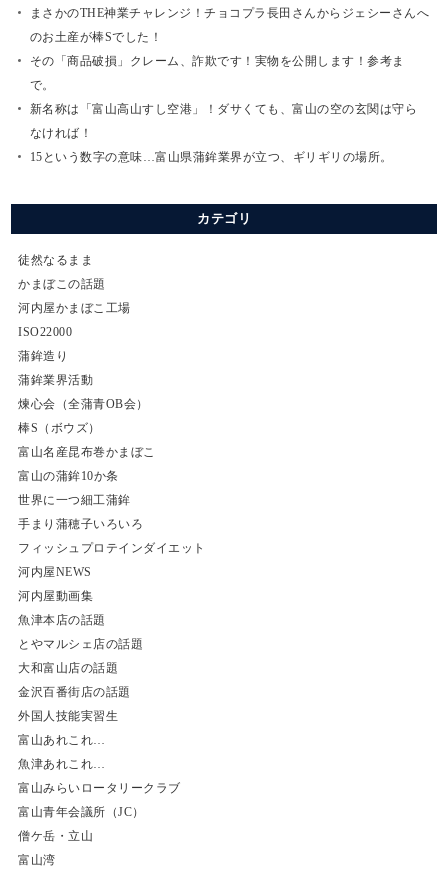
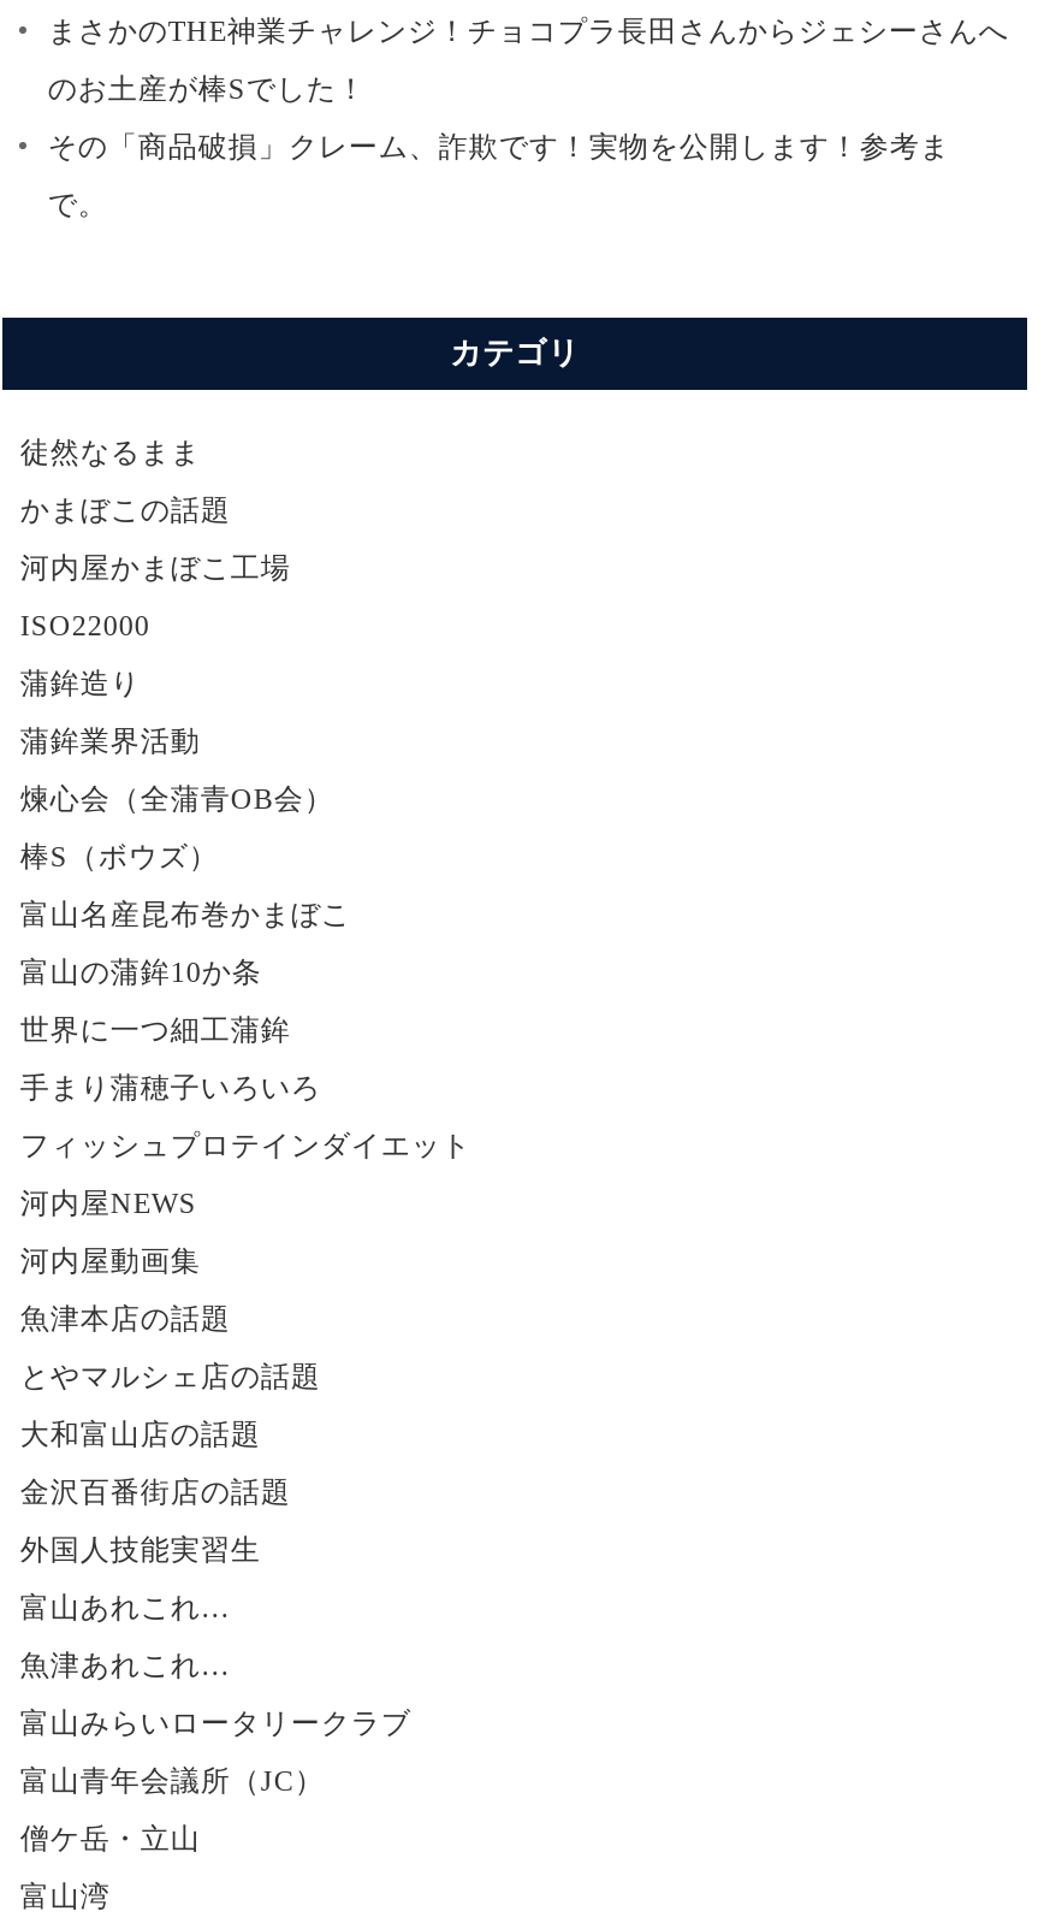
- 新名称は「富山高山すし空港」！ダサくても、富山の空の玄関は守ら
- なければ！
- 15という数字の意味…富山県蒲鉾業界が立つ、ギリギリの場所。
